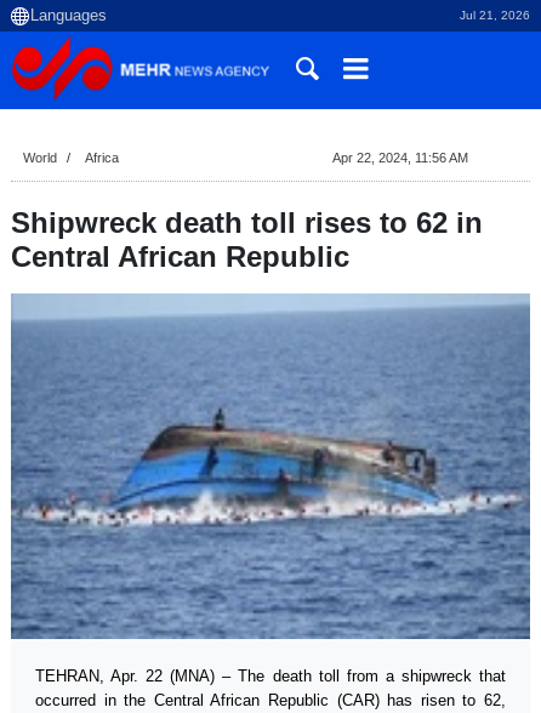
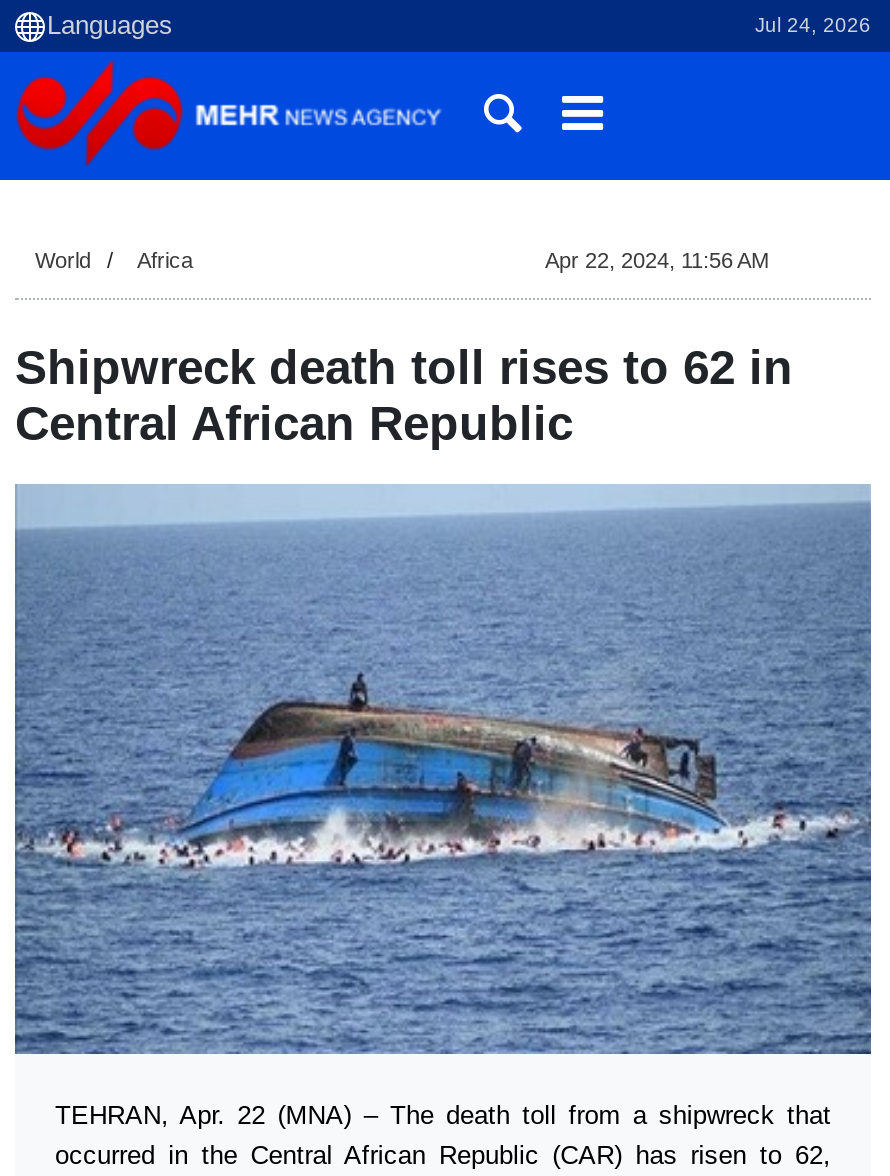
- Jul 21, 2026
+ Jul 24, 2026
